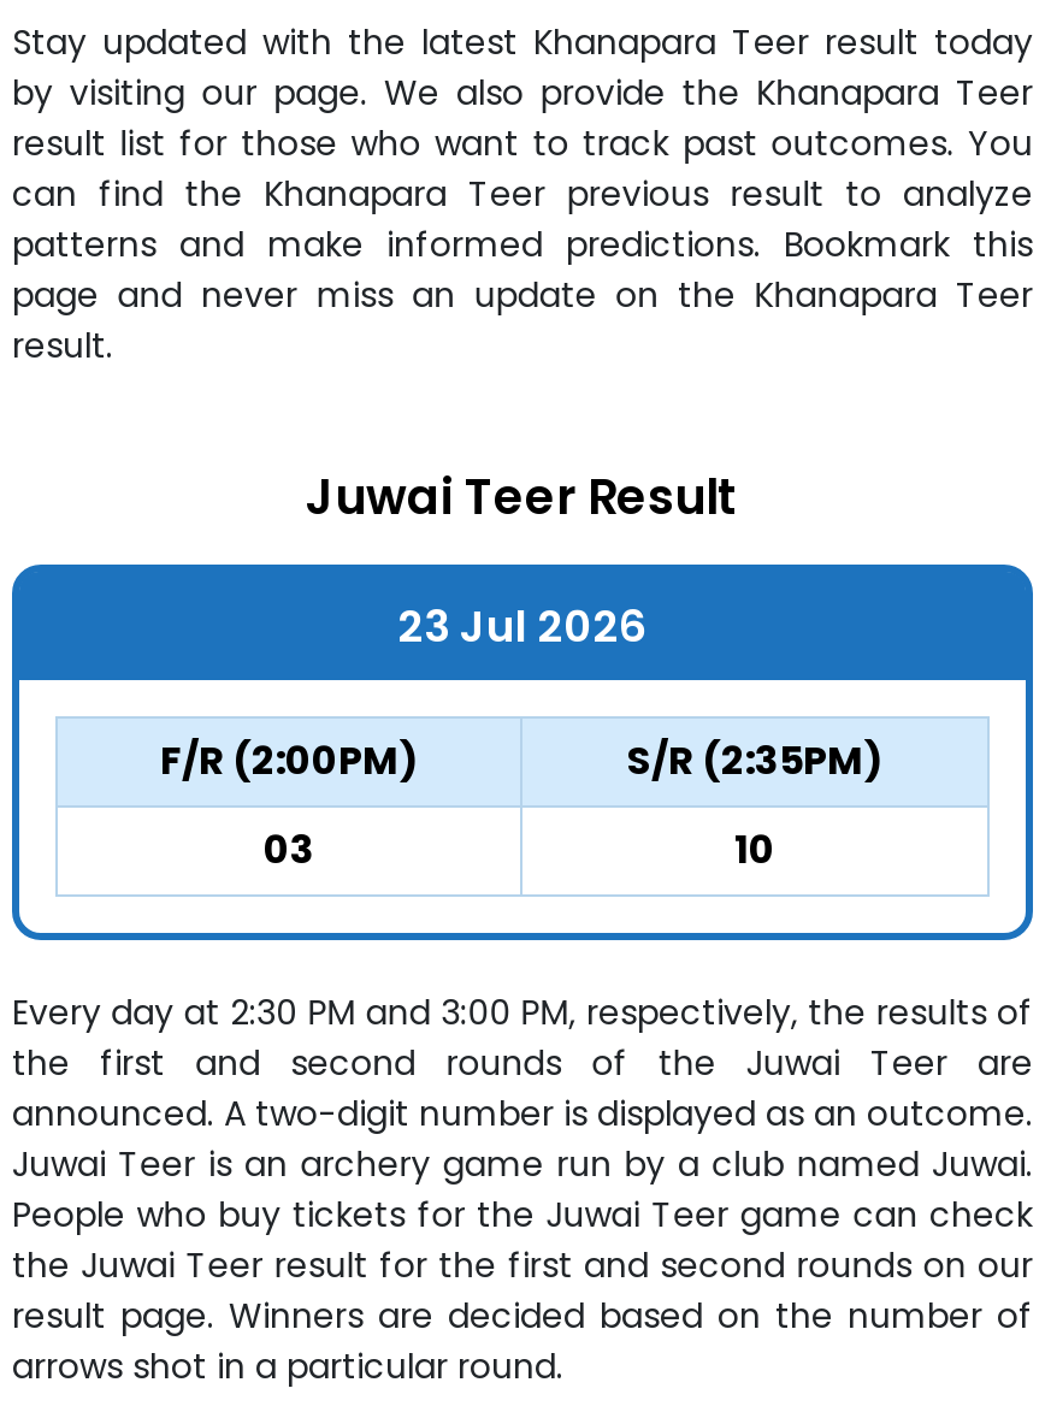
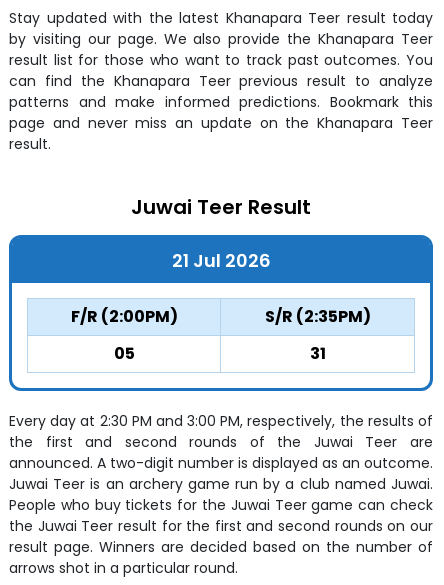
- 23 Jul 2026
+ 21 Jul 2026

- 03
+ 05

- 10
+ 31
